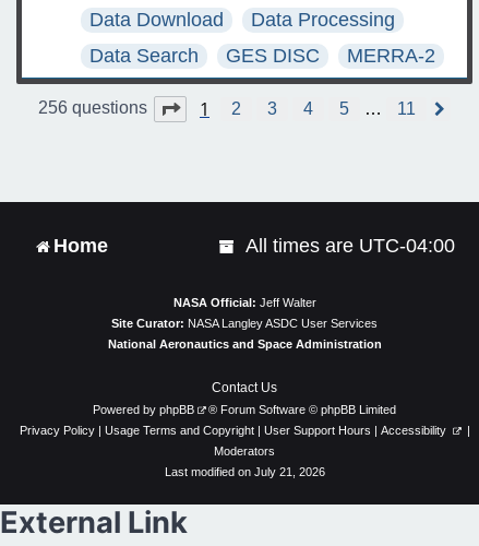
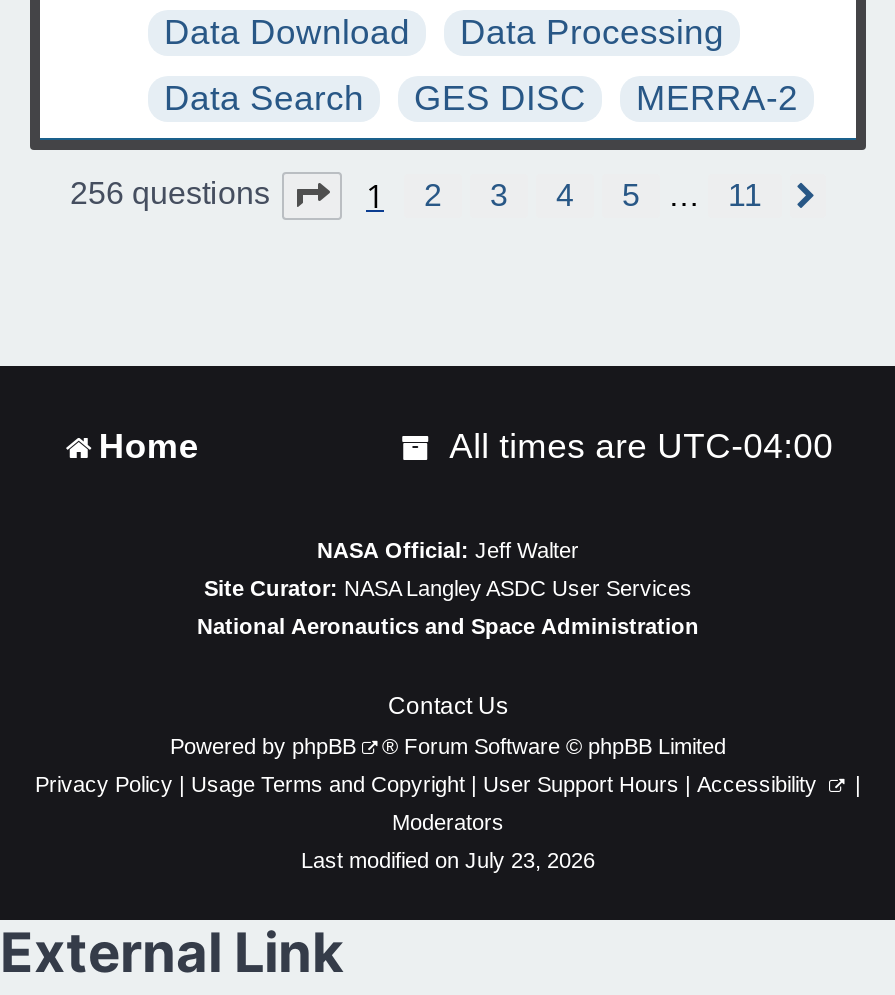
- Last modified on July 21, 2026
+ Last modified on July 23, 2026
